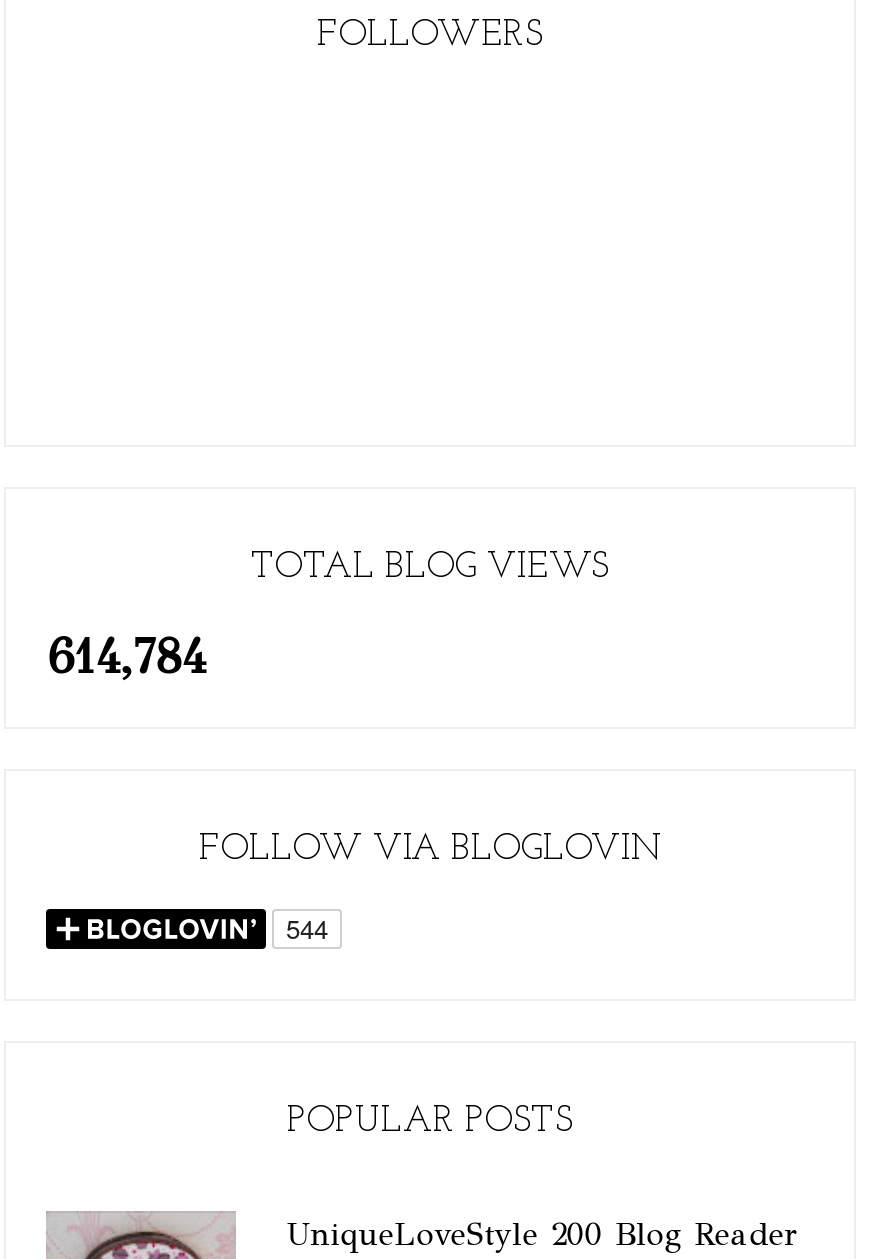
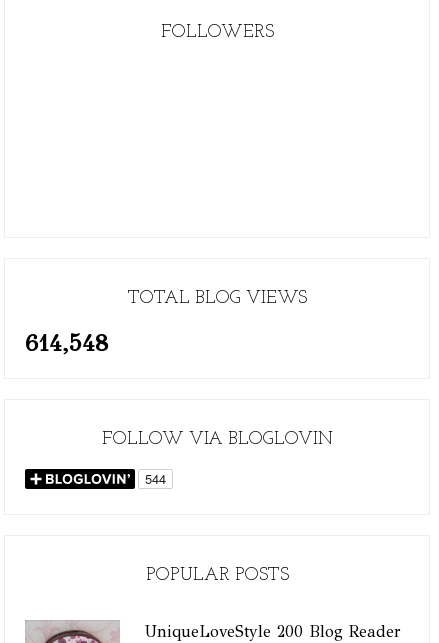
- 614,784
+ 614,548
